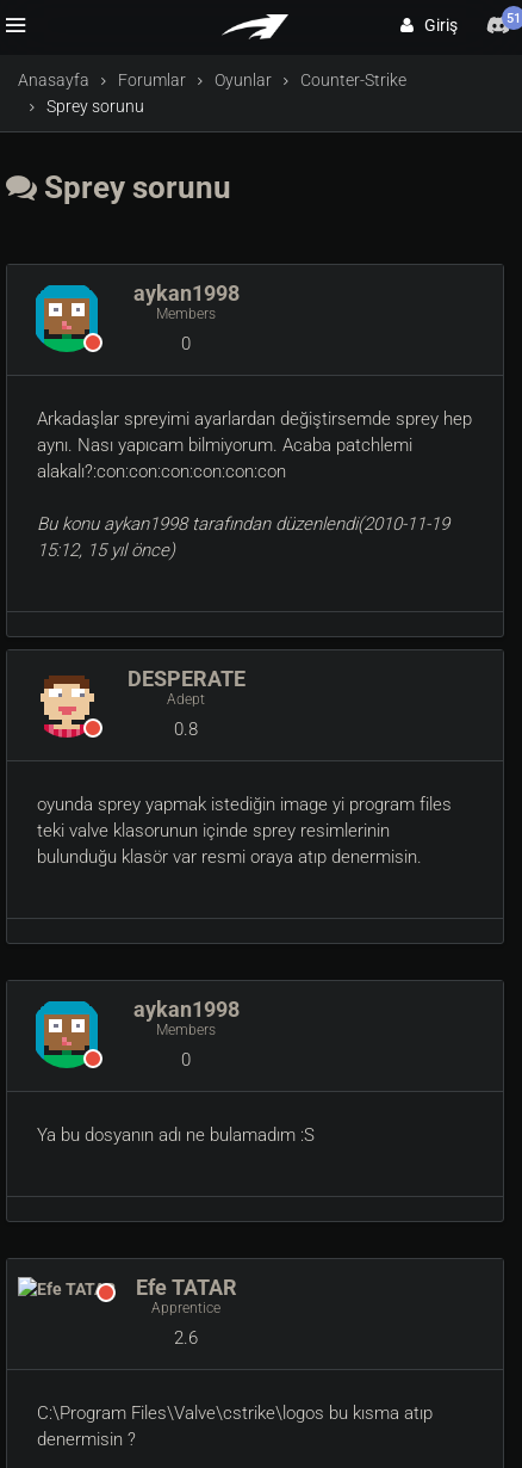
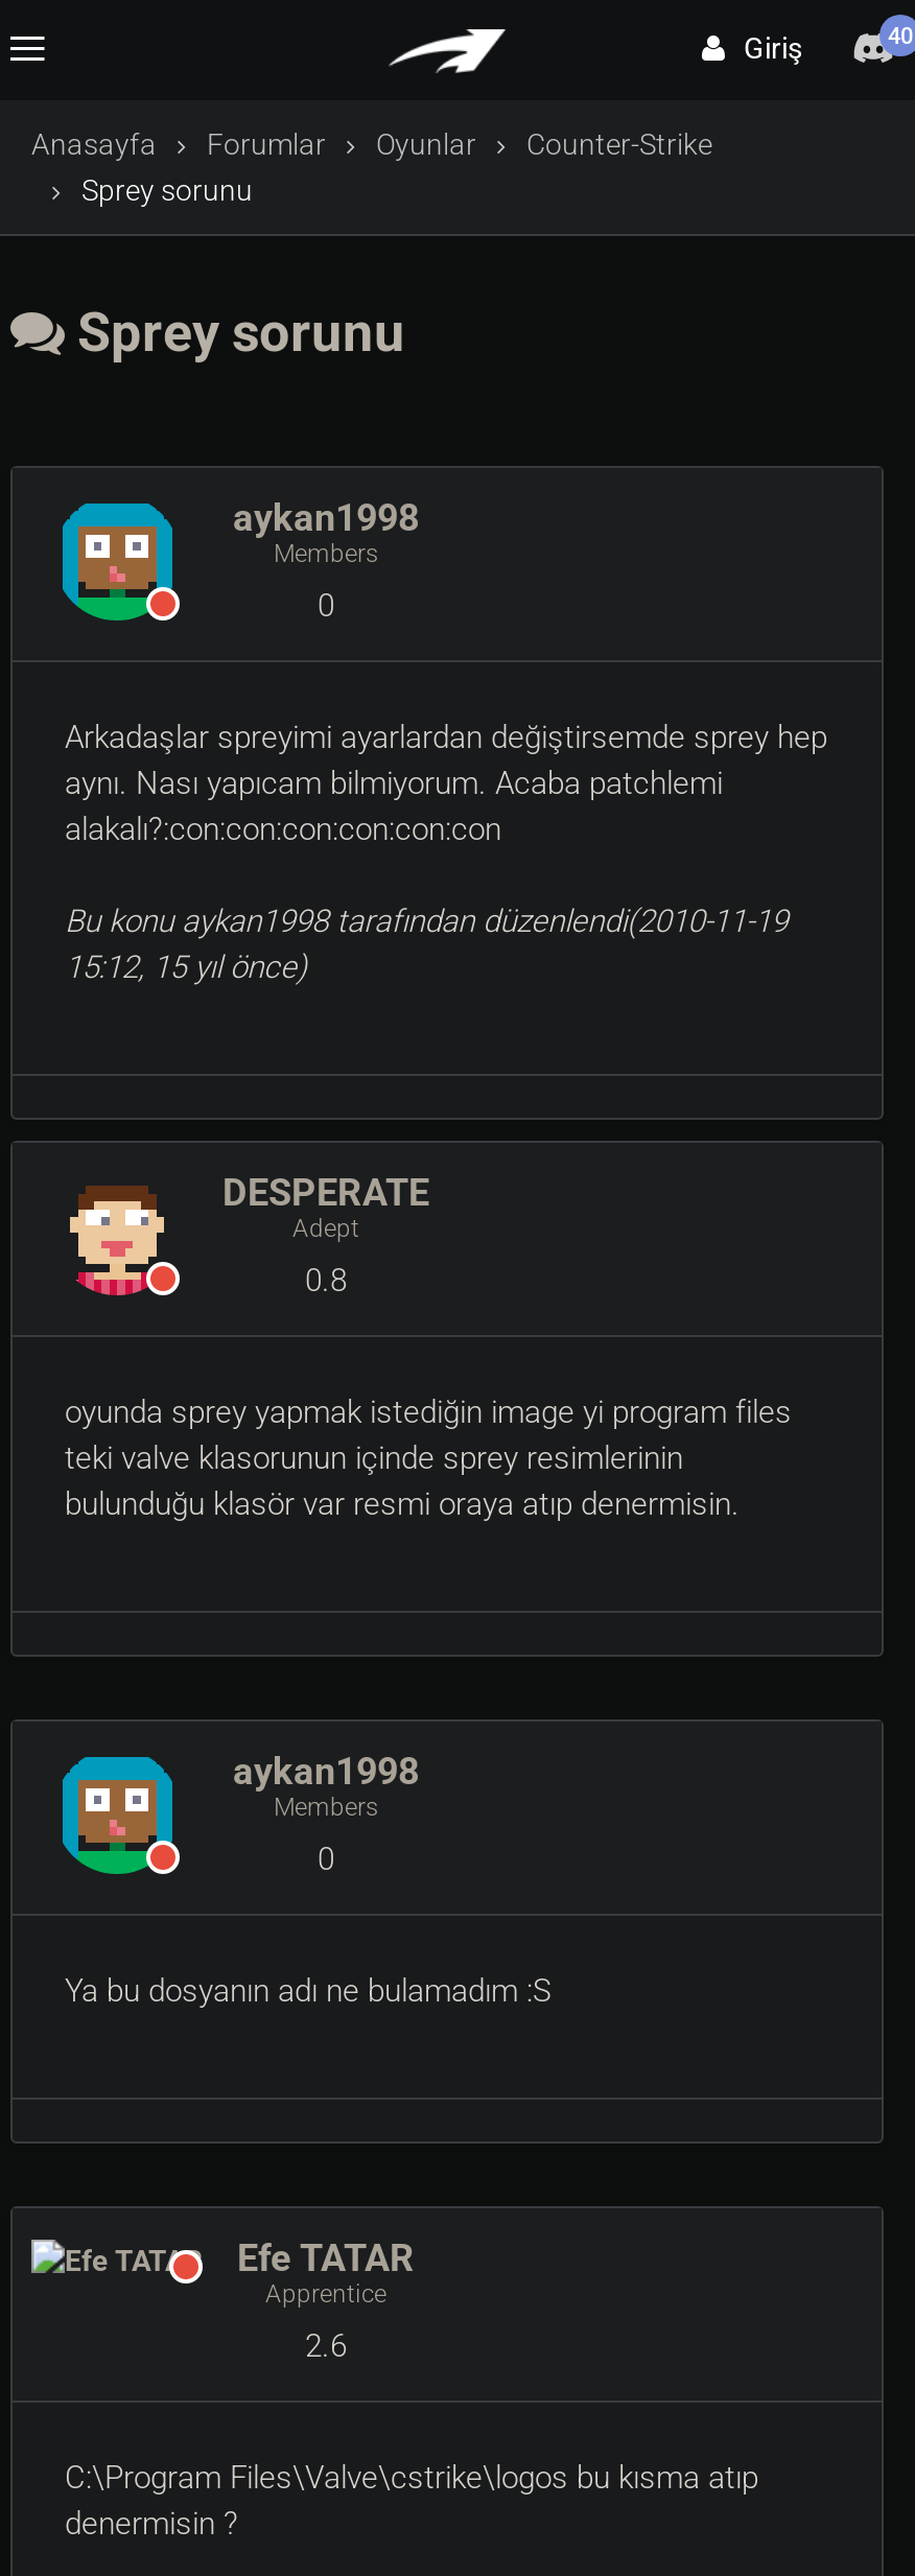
- 51
+ 40
